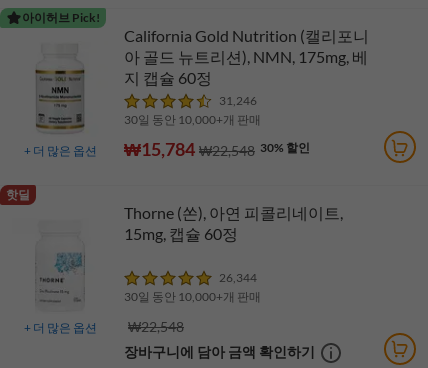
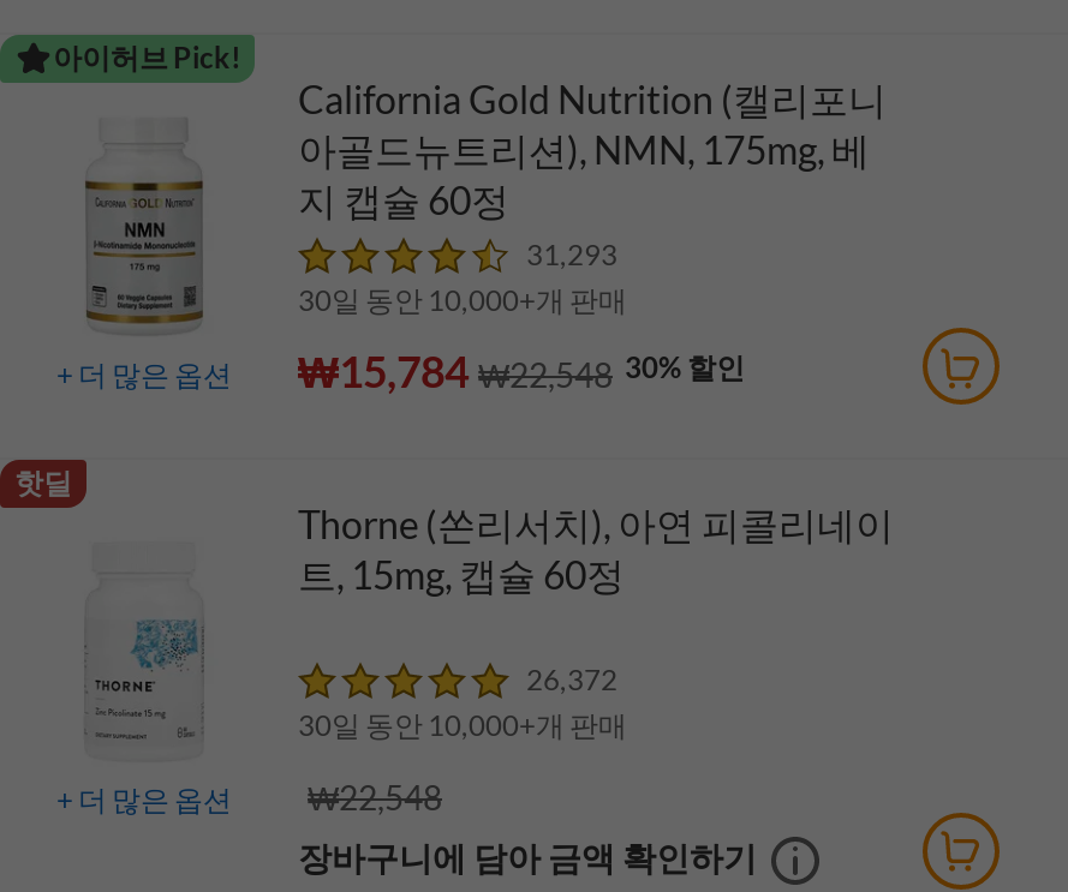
- 아 골드 뉴트리션), NMN, 175mg, 베
+ 아골드뉴트리션), NMN, 175mg, 베

- 31,246
+ 31,293

- Thorne (쏜), 아연 피콜리네이트,
- 15mg, 캡슐 60정
+ Thorne (쏜리서치), 아연 피콜리네이
+ 트, 15mg, 캡슐 60정

- 26,344
+ 26,372
